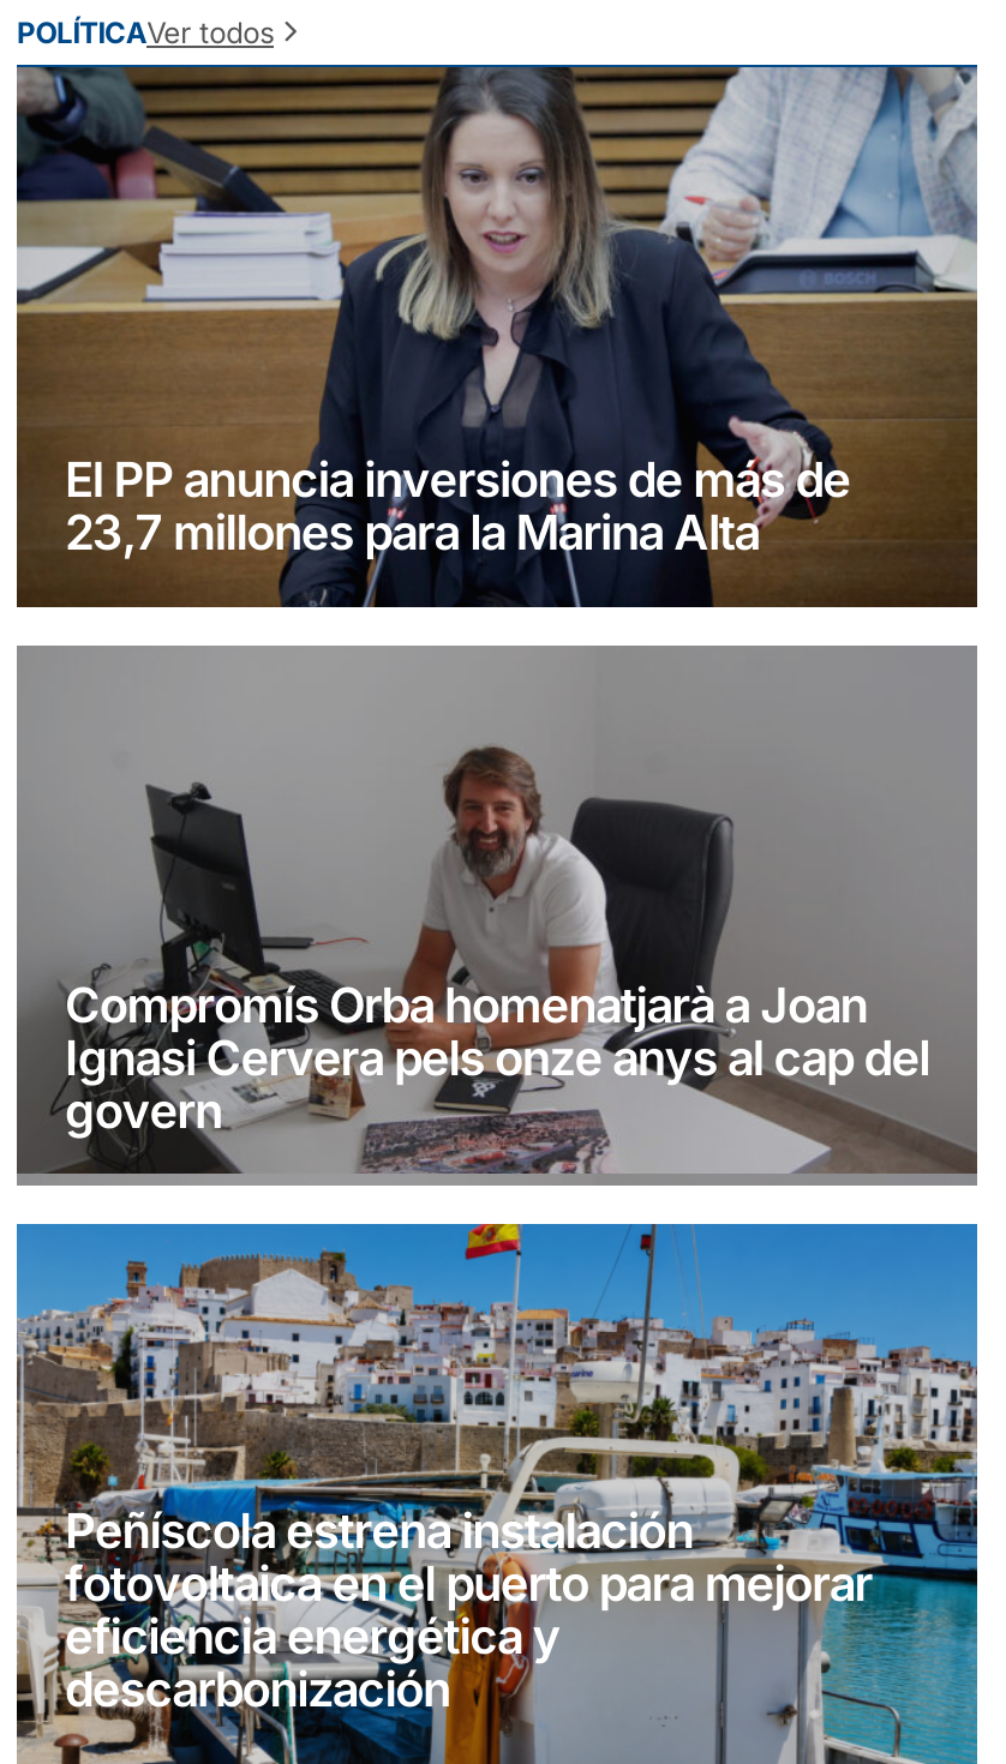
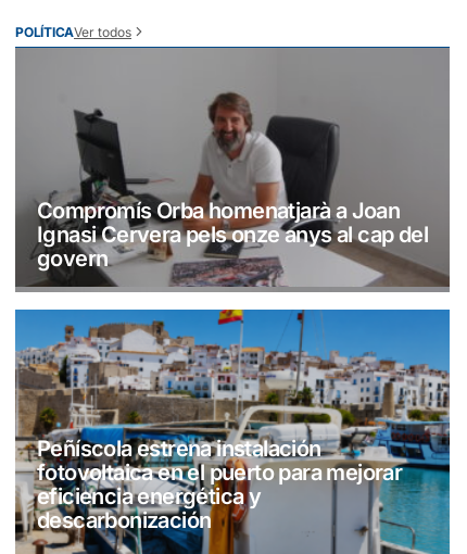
- [image]
- El PP anuncia inversiones de más de
- 23,7 millones para la Marina Alta
